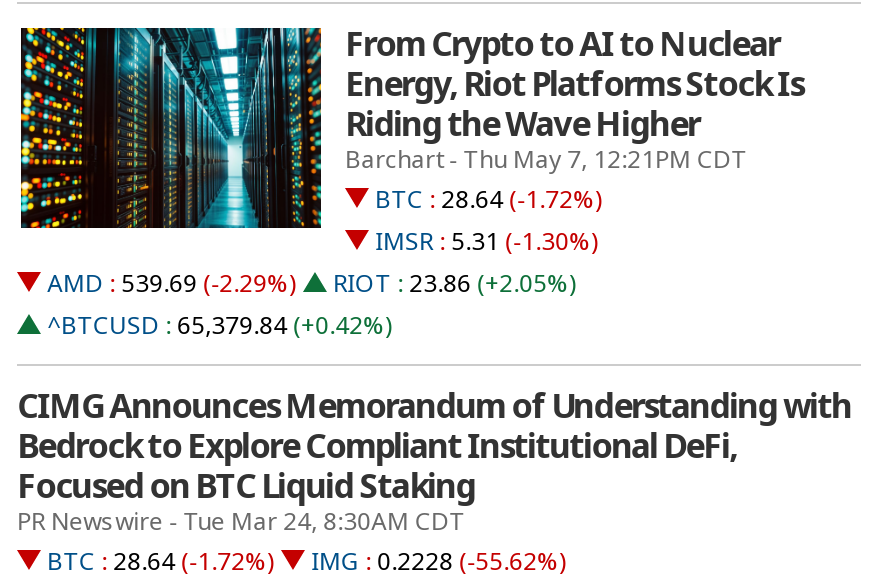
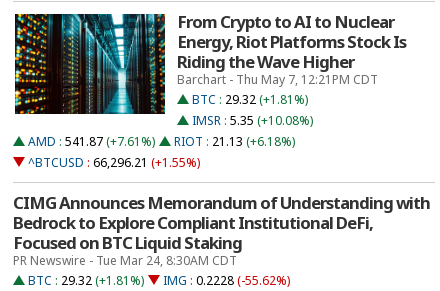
- BTC : 28.64 (-1.72%)
+ BTC : 29.32 (+1.81%)

- IMSR : 5.31 (-1.30%)
+ IMSR : 5.35 (+10.08%)

- AMD : 539.69 (-2.29%)
+ AMD : 541.87 (+7.61%)

- RIOT : 23.86 (+2.05%)
+ RIOT : 21.13 (+6.18%)

- ^BTCUSD : 65,379.84 (+0.42%)
+ ^BTCUSD : 66,296.21 (+1.55%)

- BTC : 28.64 (-1.72%) IMG : 0.2228 (-55.62%)
+ BTC : 29.32 (+1.81%) IMG : 0.2228 (-55.62%)
